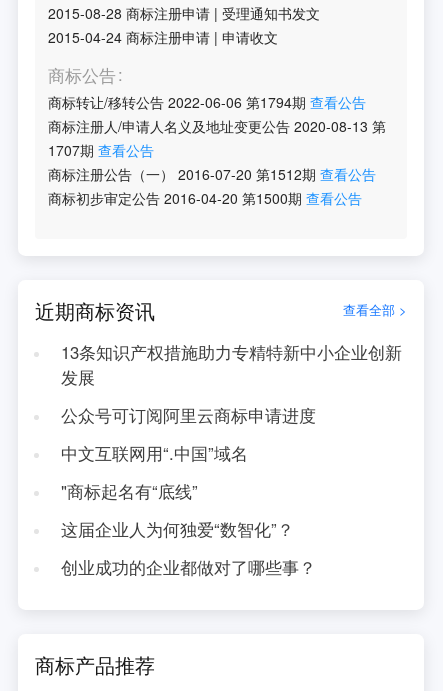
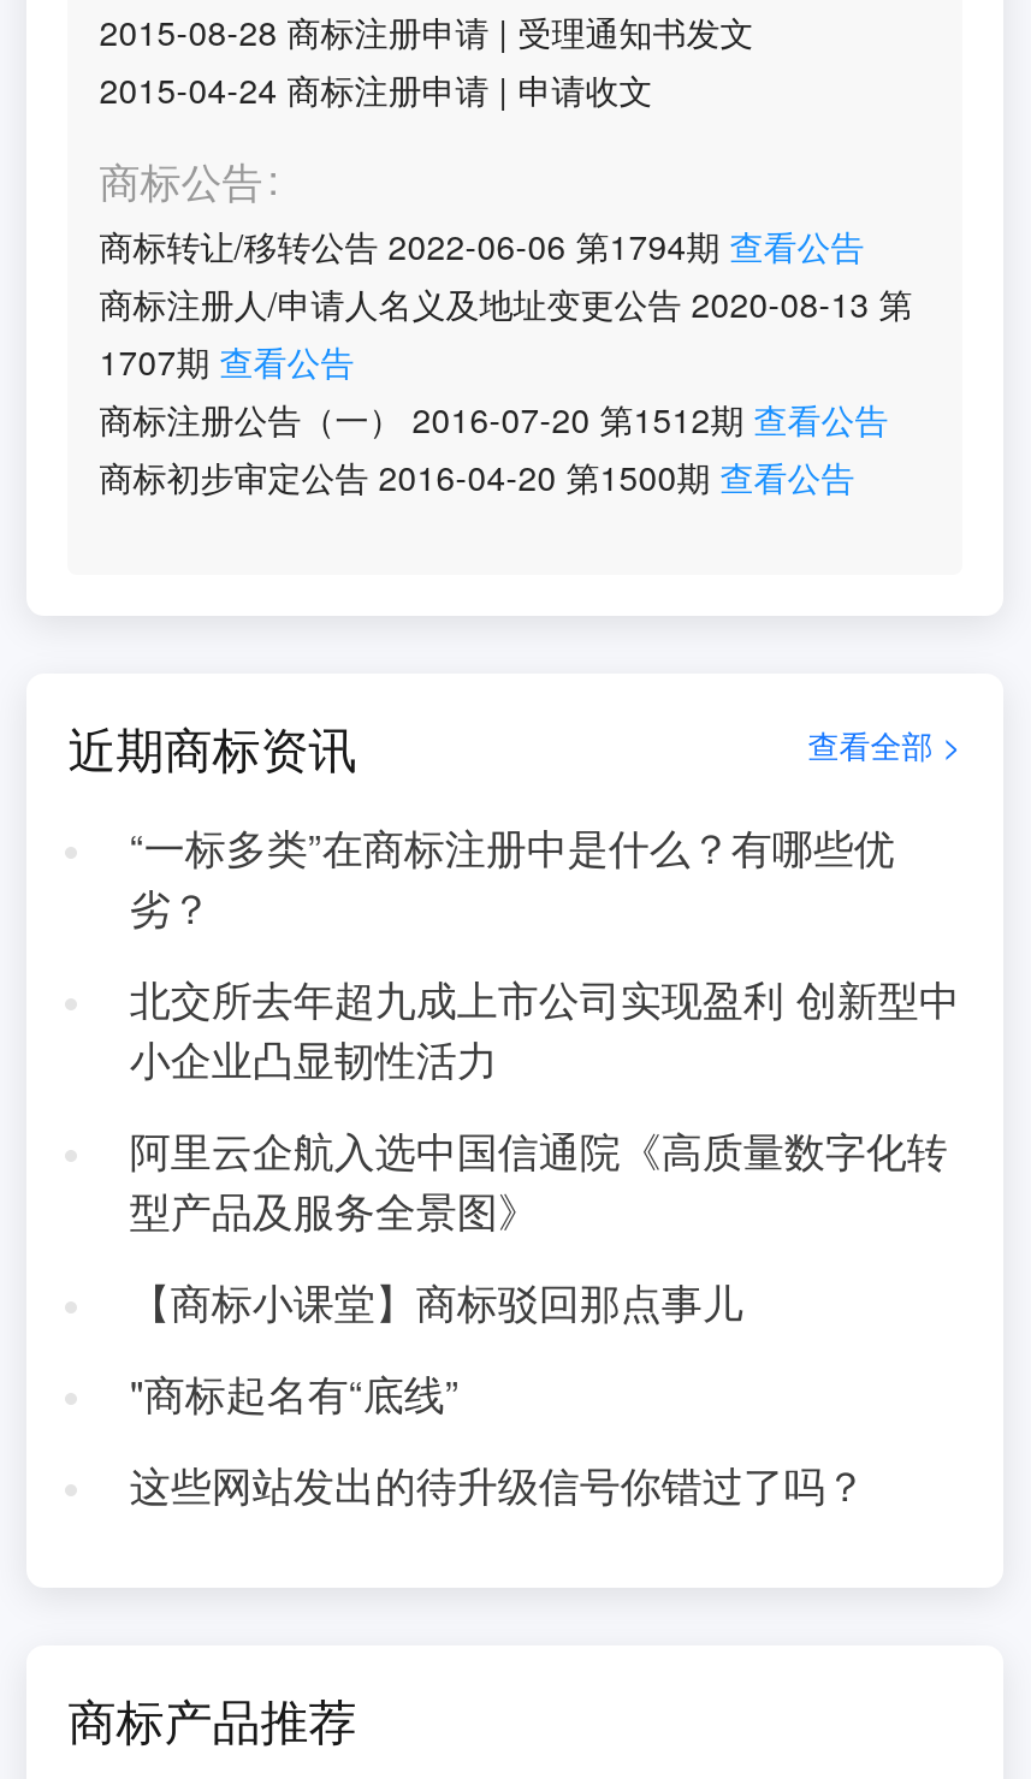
- 13条知识产权措施助力专精特新中小企业创新
- 发展
- 公众号可订阅阿里云商标申请进度
- 中文互联网用“.中国”域名
+ “一标多类”在商标注册中是什么？有哪些优
+ 劣？
+ 北交所去年超九成上市公司实现盈利 创新型中
+ 小企业凸显韧性活力
+ 阿里云企航入选中国信通院《高质量数字化转
+ 型产品及服务全景图》
+ 【商标小课堂】商标驳回那点事儿

moved down: "商标起名有“底线”

- 这届企业人为何独爱“数智化”？
- 创业成功的企业都做对了哪些事？
+ 这些网站发出的待升级信号你错过了吗？
